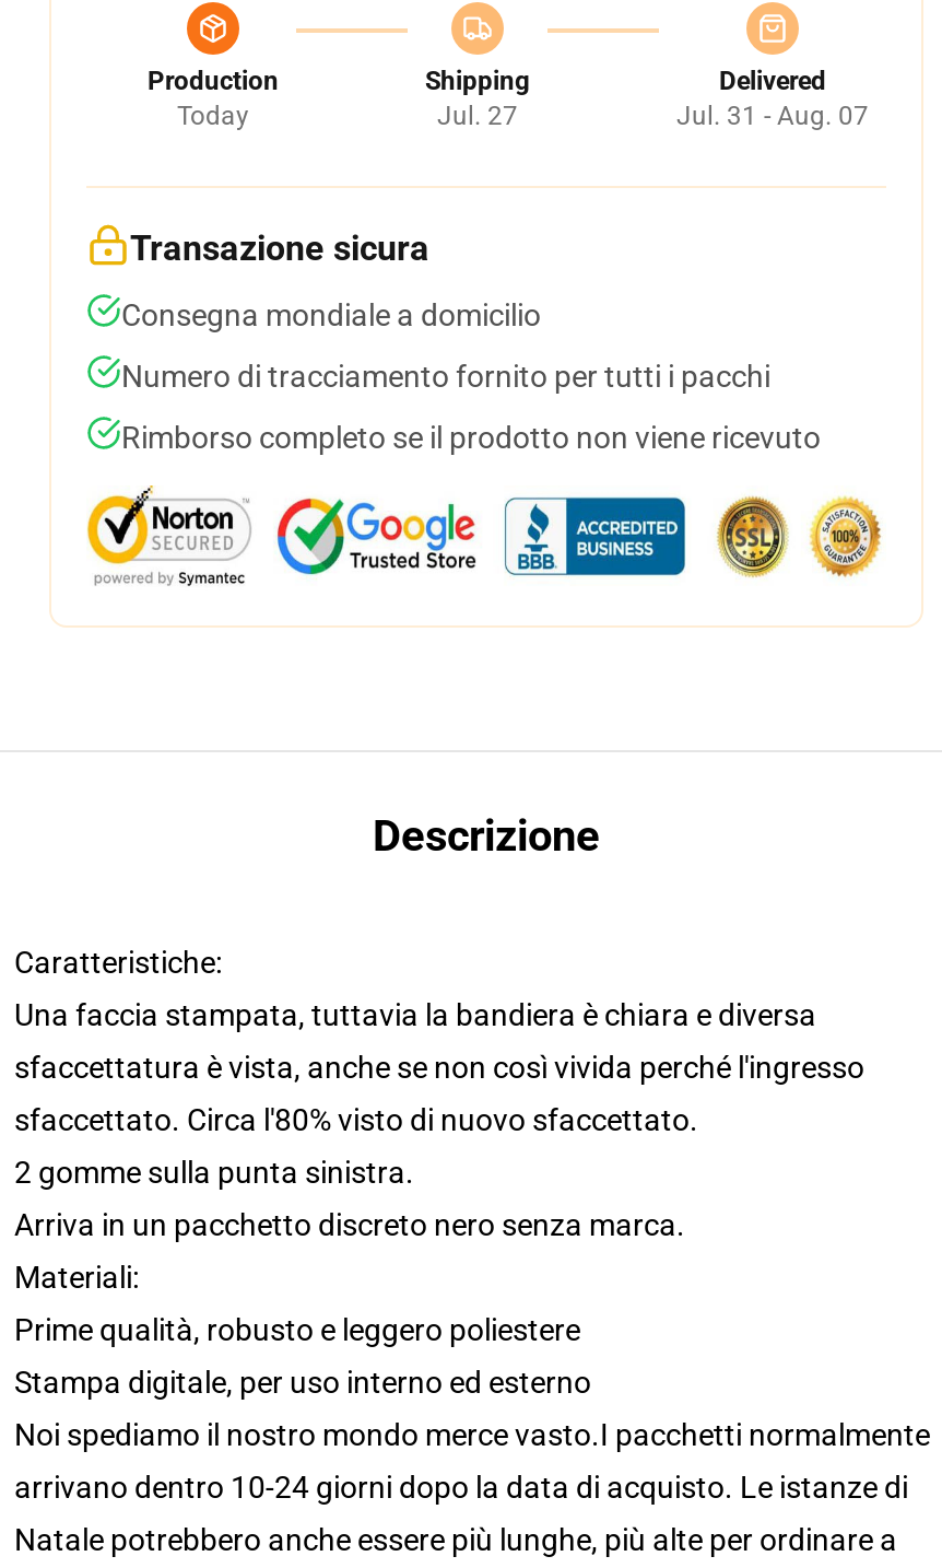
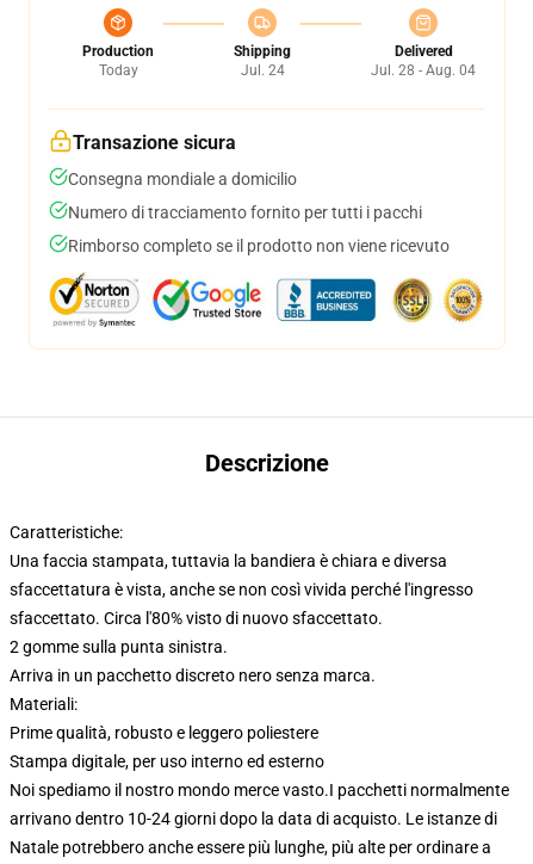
- Jul. 27
+ Jul. 24

- Jul. 31 - Aug. 07
+ Jul. 28 - Aug. 04
